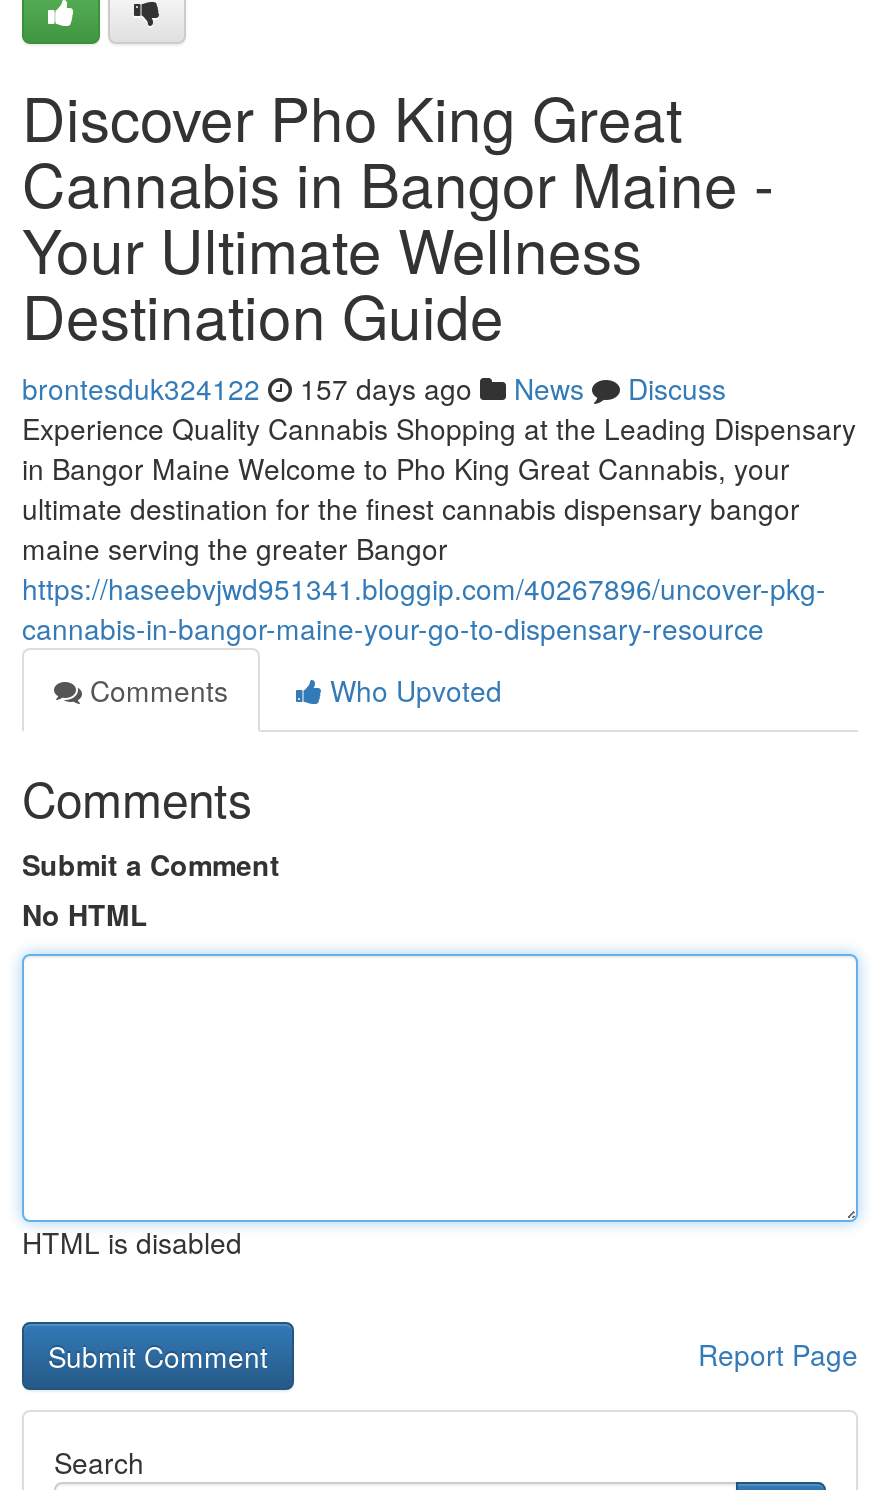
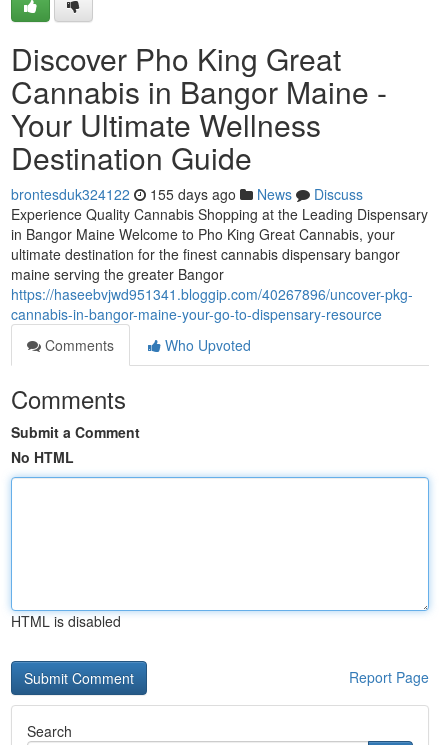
- brontesduk324122 157 days ago News Discuss
+ brontesduk324122 155 days ago News Discuss
